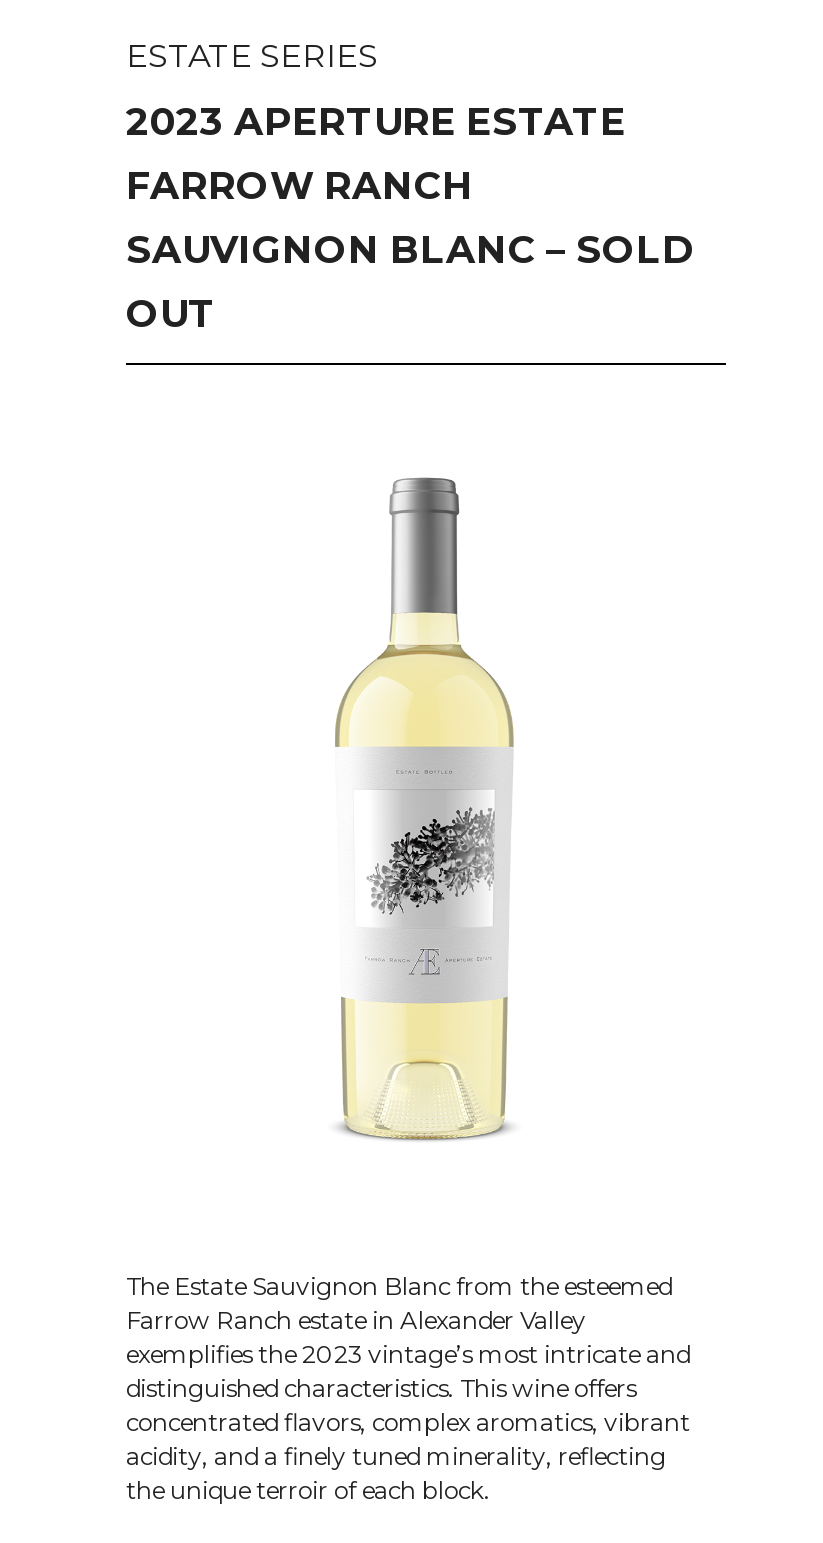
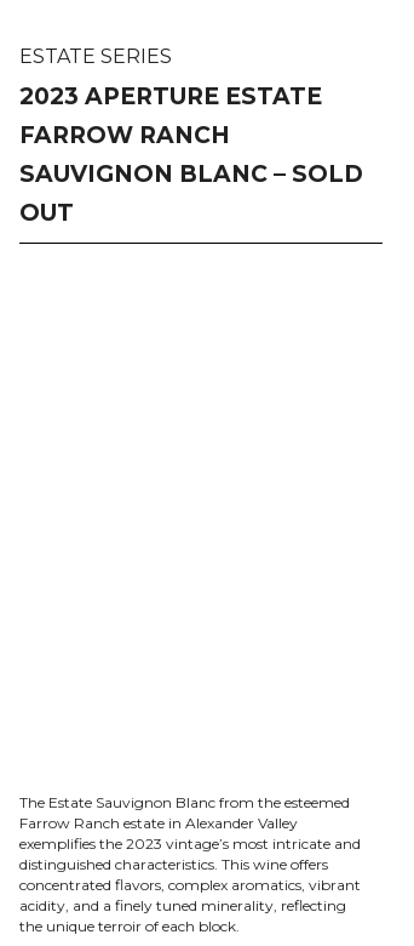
- [image]
